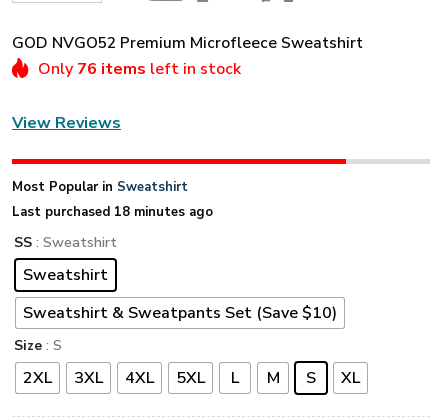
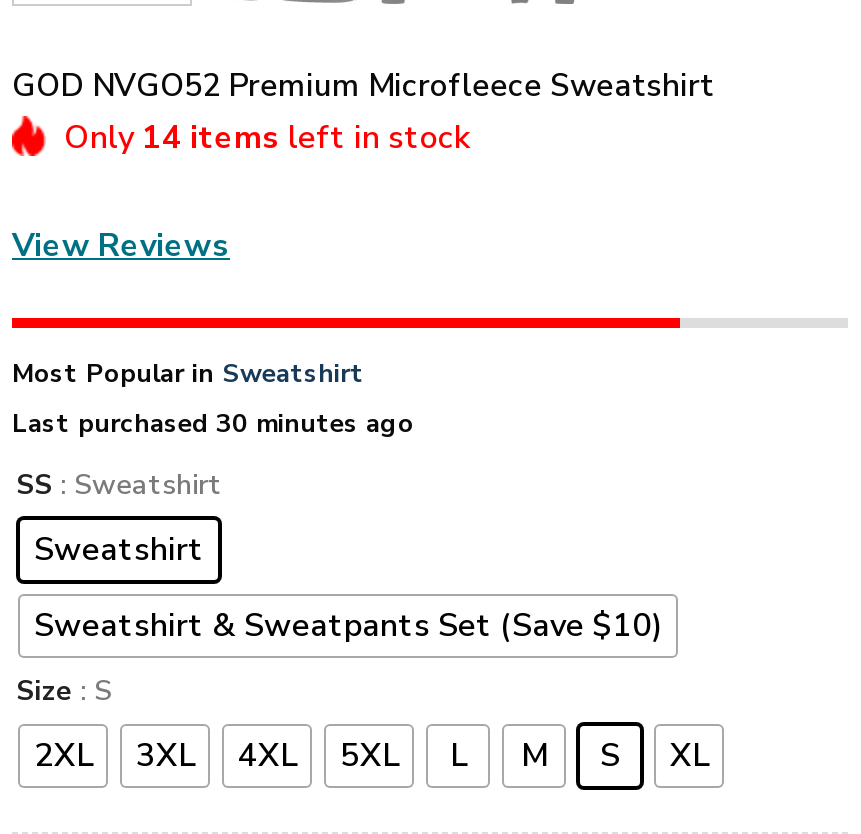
- Only 76 items left in stock
+ Only 14 items left in stock

- Last purchased 18 minutes ago
+ Last purchased 30 minutes ago
